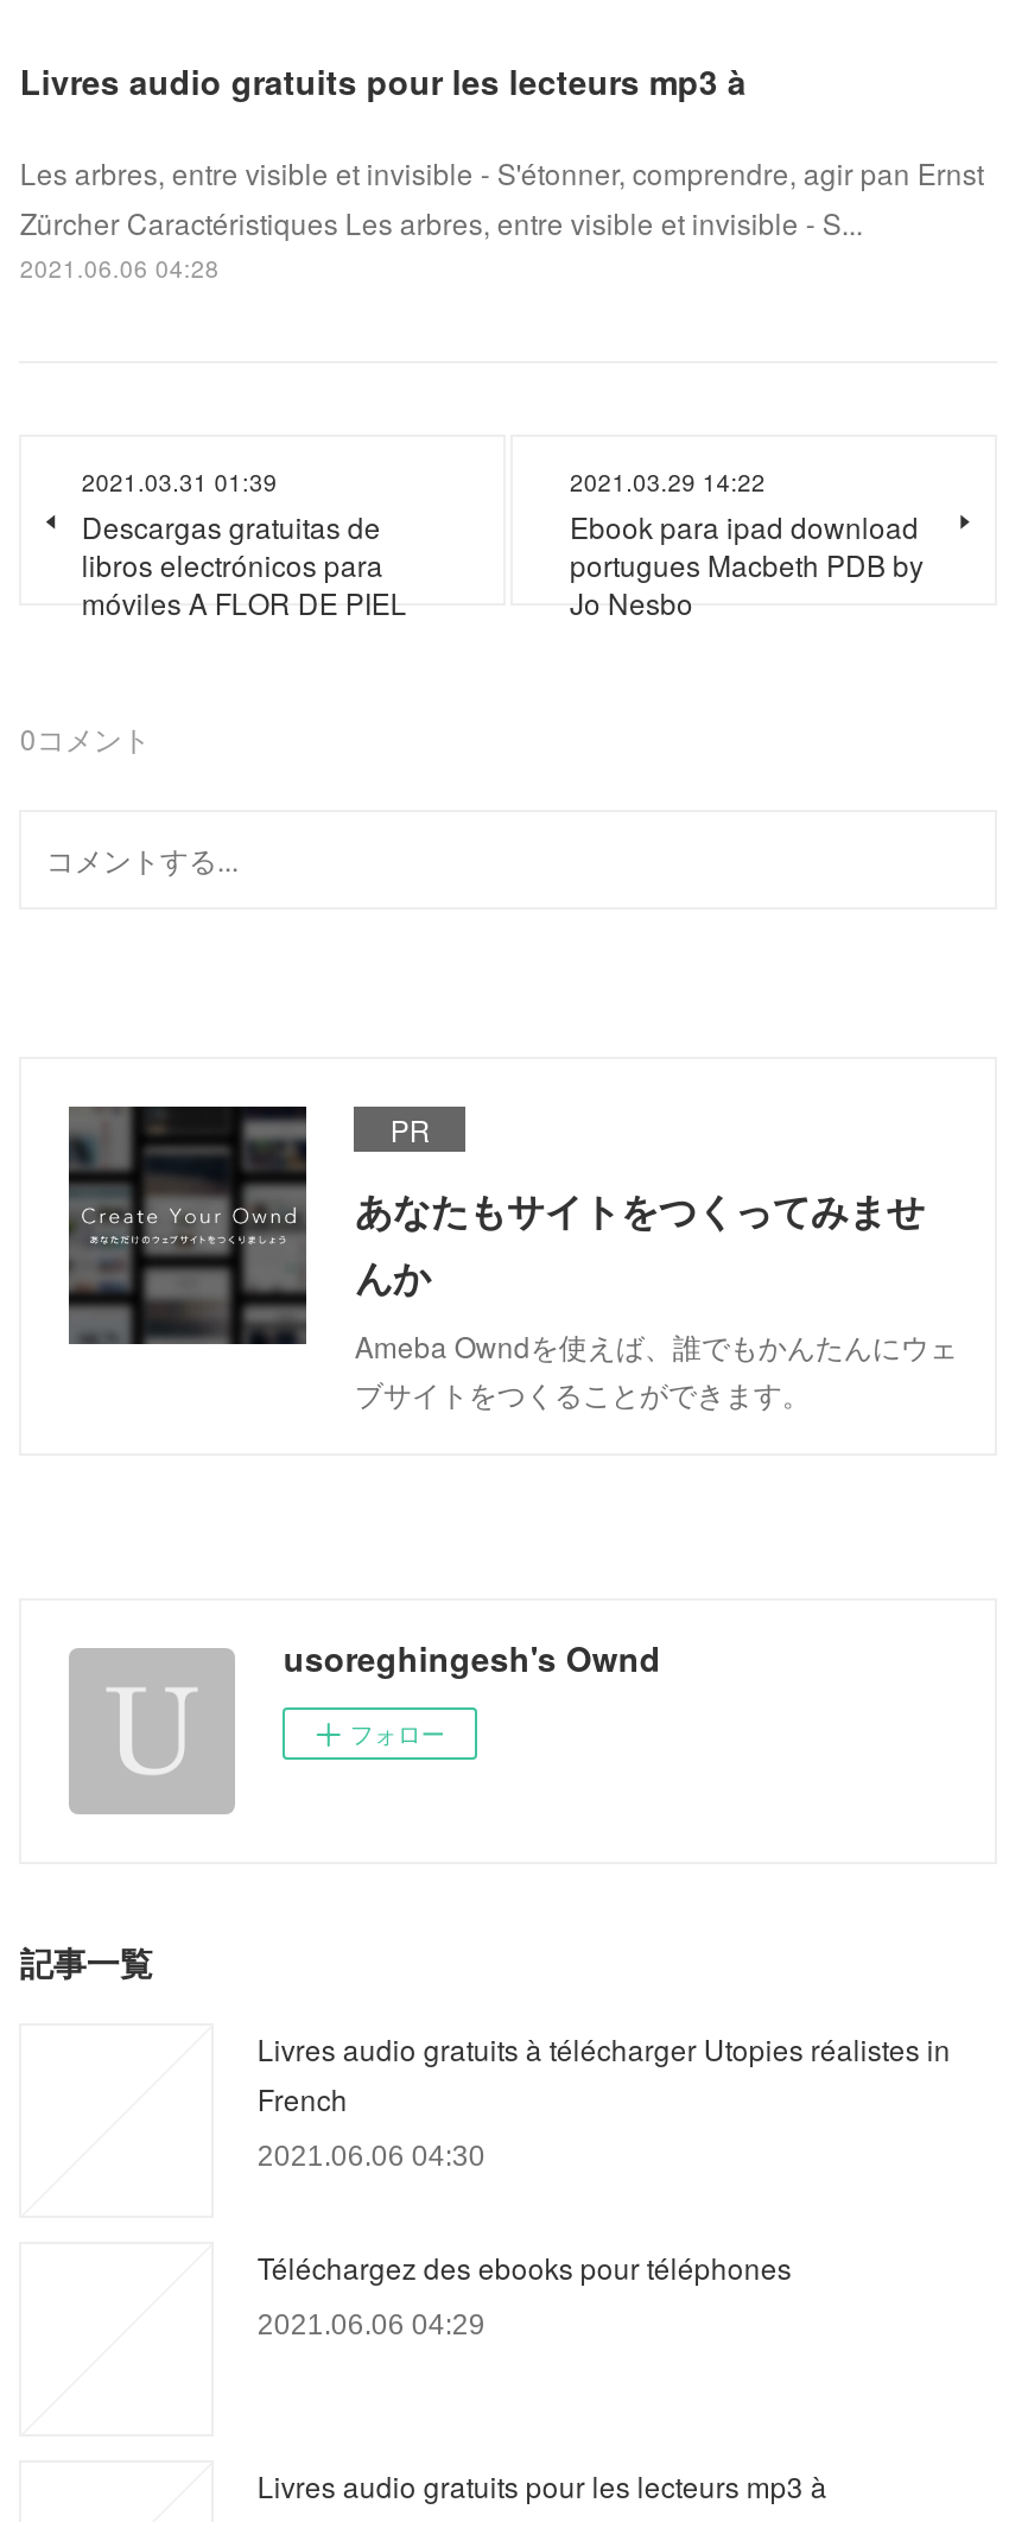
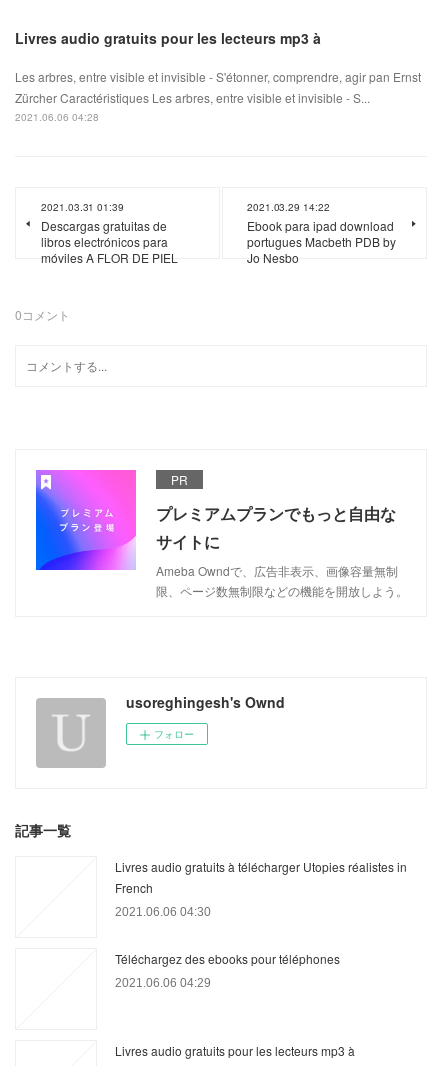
- [image]
- あなたもサイトをつくってみませ
- んか
- Ameba Owndを使えば、誰でもかんたんにウェ
- ブサイトをつくることができます。
+ [image]
+ プレミアムプランでもっと自由な
+ サイトに
+ Ameba Owndで、広告非表示、画像容量無制
+ 限、ページ数無制限などの機能を開放しよう。
